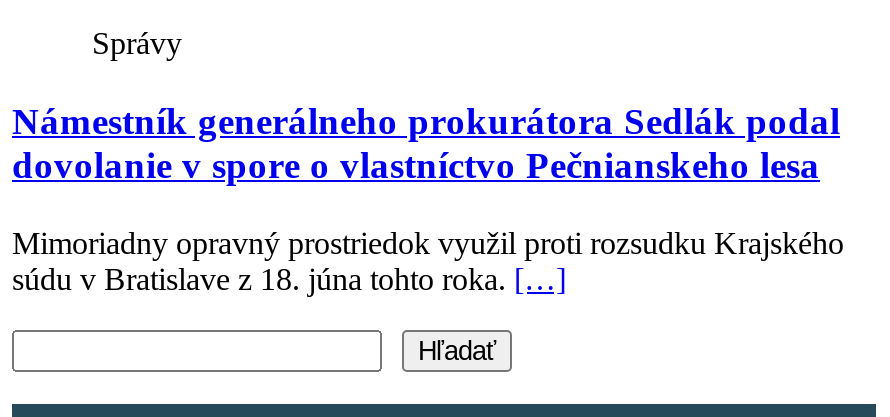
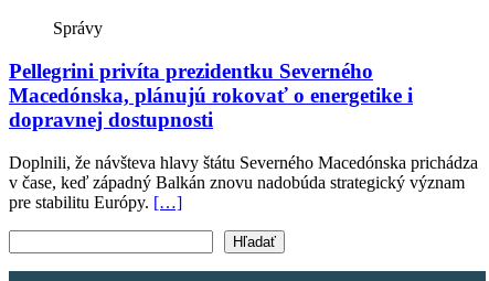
- Námestník generálneho prokurátora Sedlák podal
- dovolanie v spore o vlastníctvo Pečnianskeho lesa
+ Pellegrini privíta prezidentku Severného
+ Macedónska, plánujú rokovať o energetike i
+ dopravnej dostupnosti

- Mimoriadny opravný prostriedok využil proti rozsudku Krajského
- súdu v Bratislave z 18. júna tohto roka. […]
+ Doplnili, že návšteva hlavy štátu Severného Macedónska prichádza
+ v čase, keď západný Balkán znovu nadobúda strategický význam
+ pre stabilitu Európy. […]
